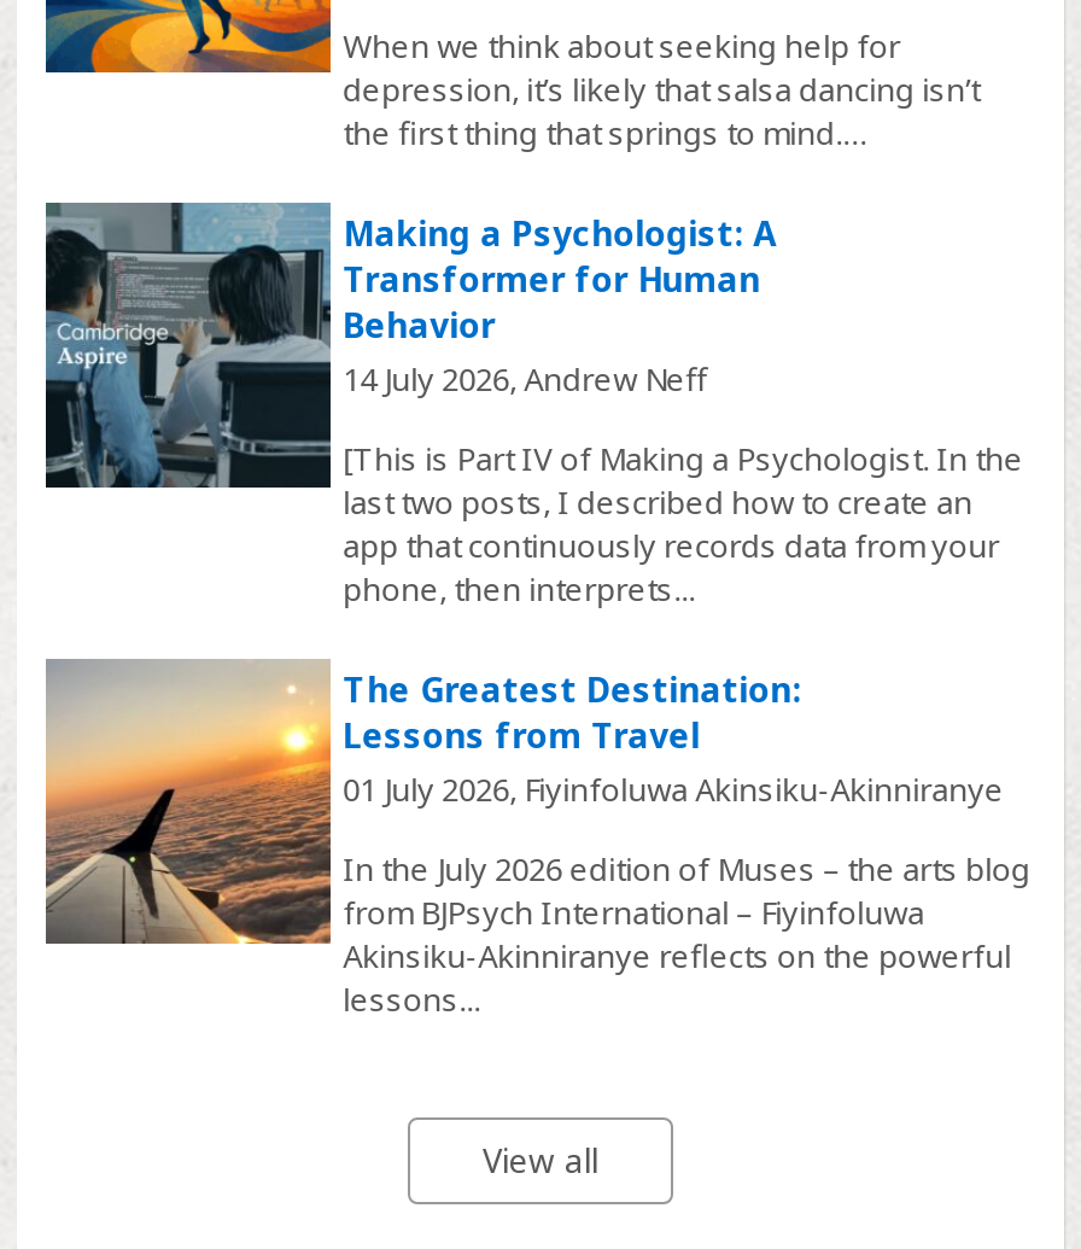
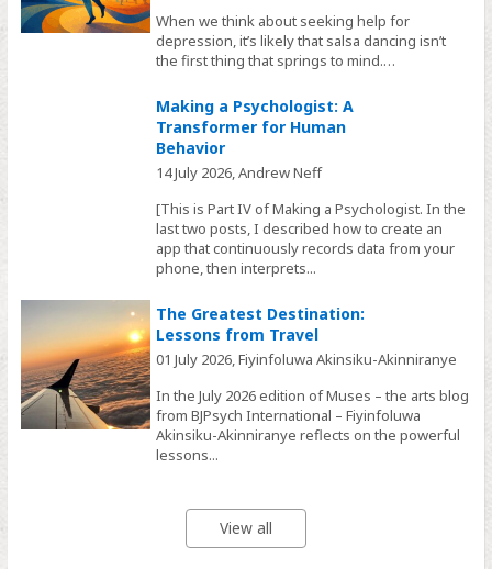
- [image]
